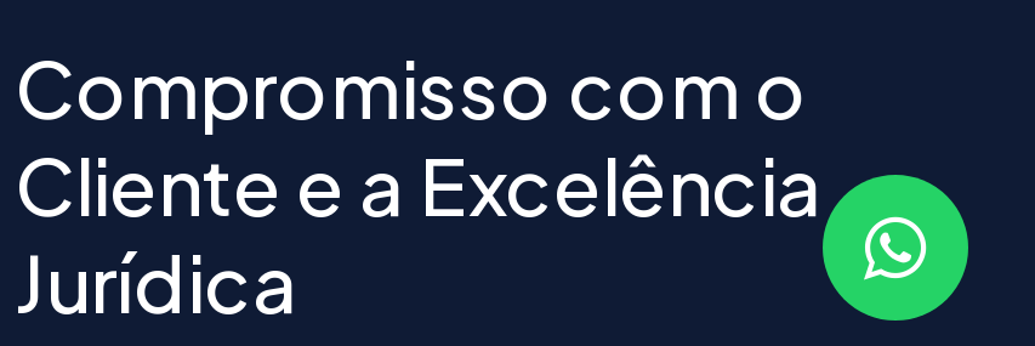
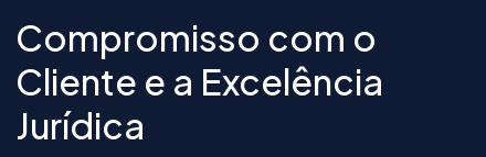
- [image]
